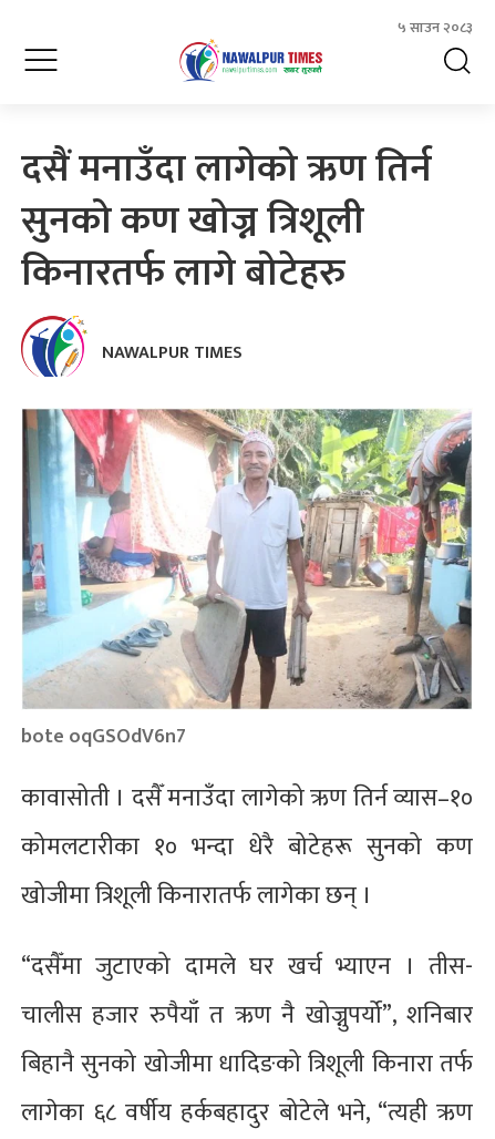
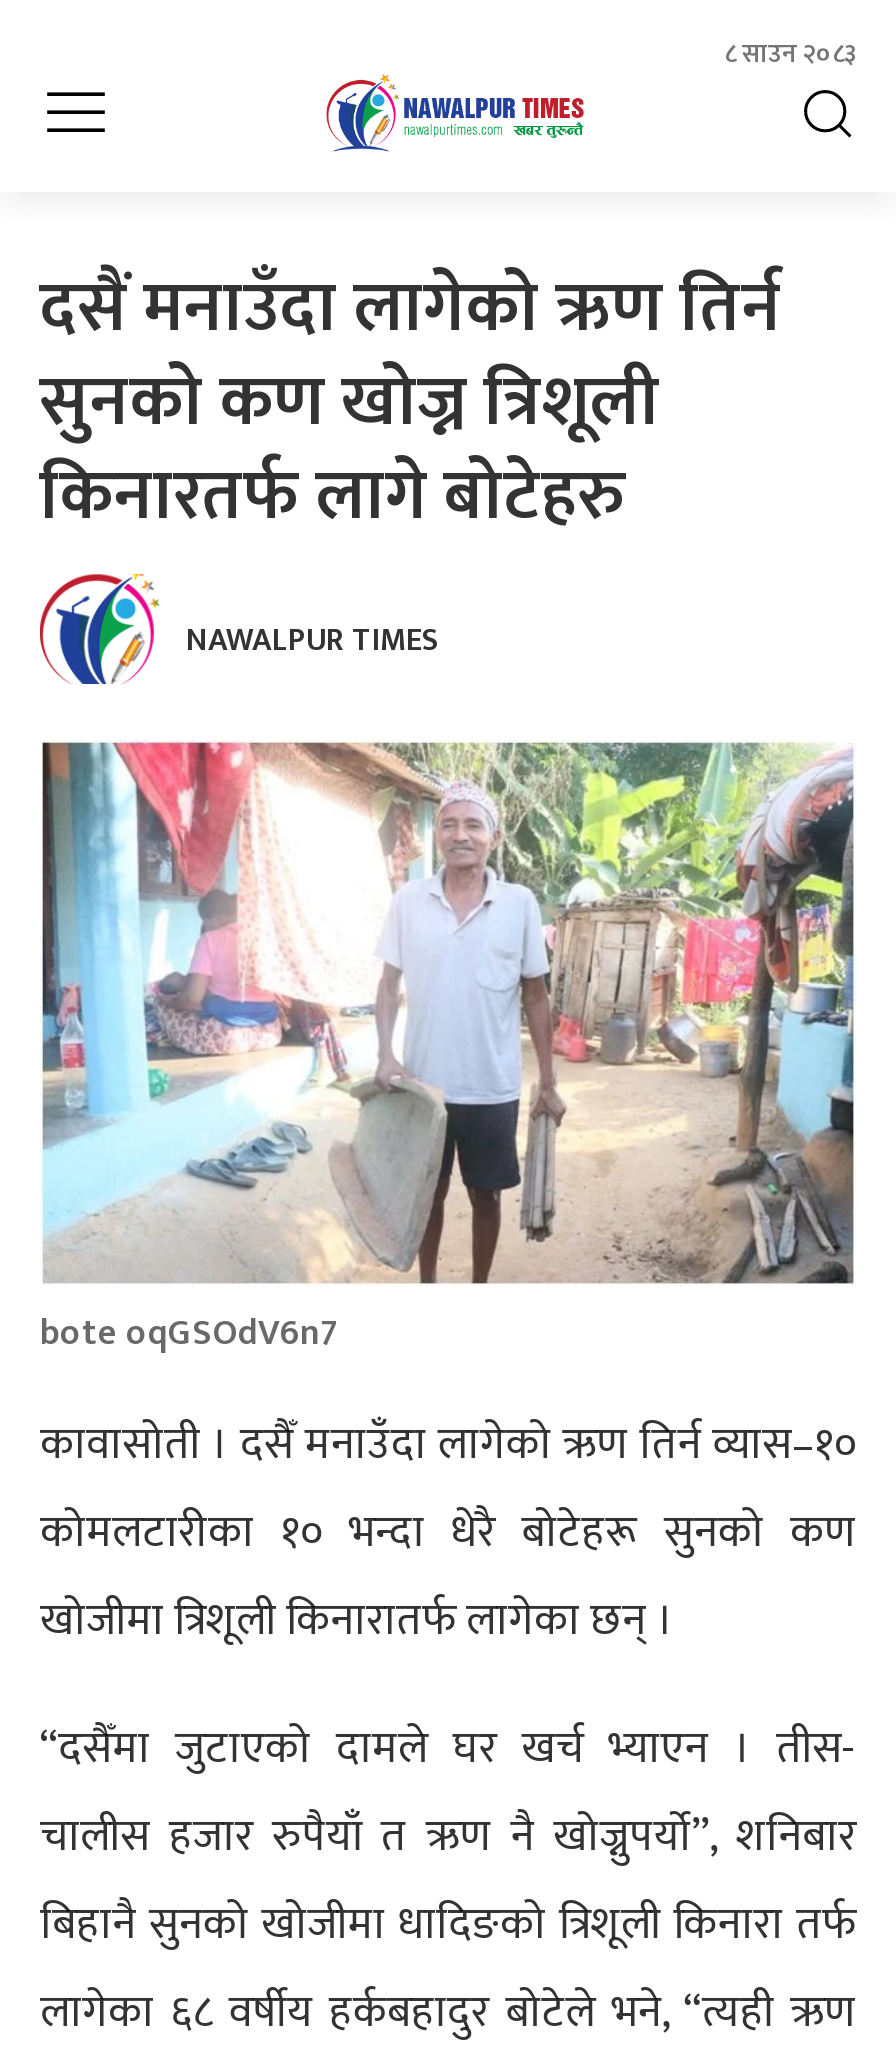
- ५ साउन २०८३
+ ८ साउन २०८३
